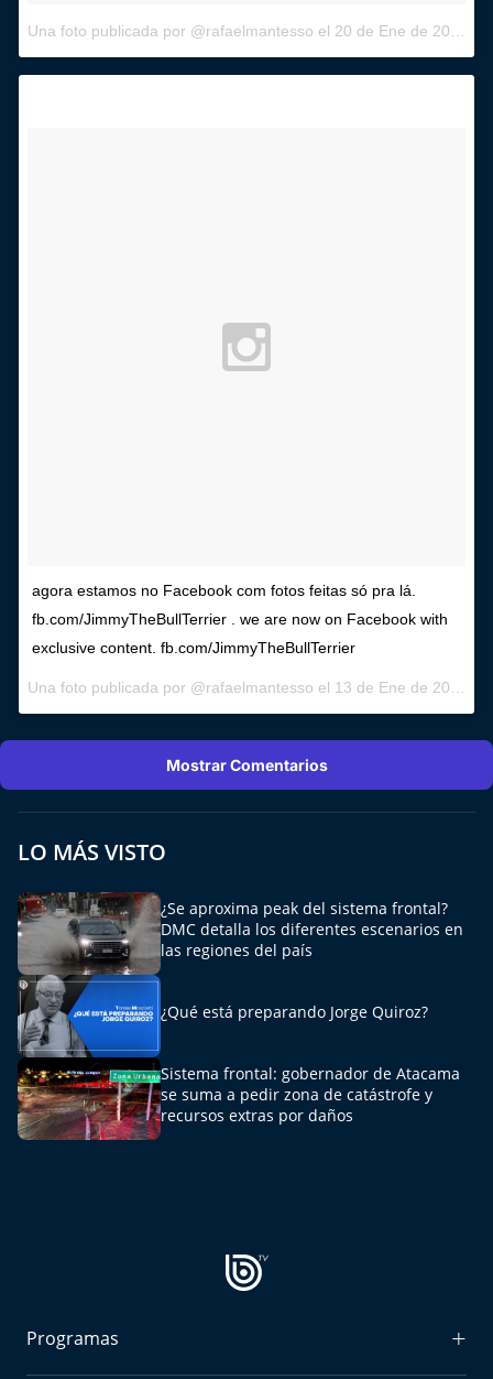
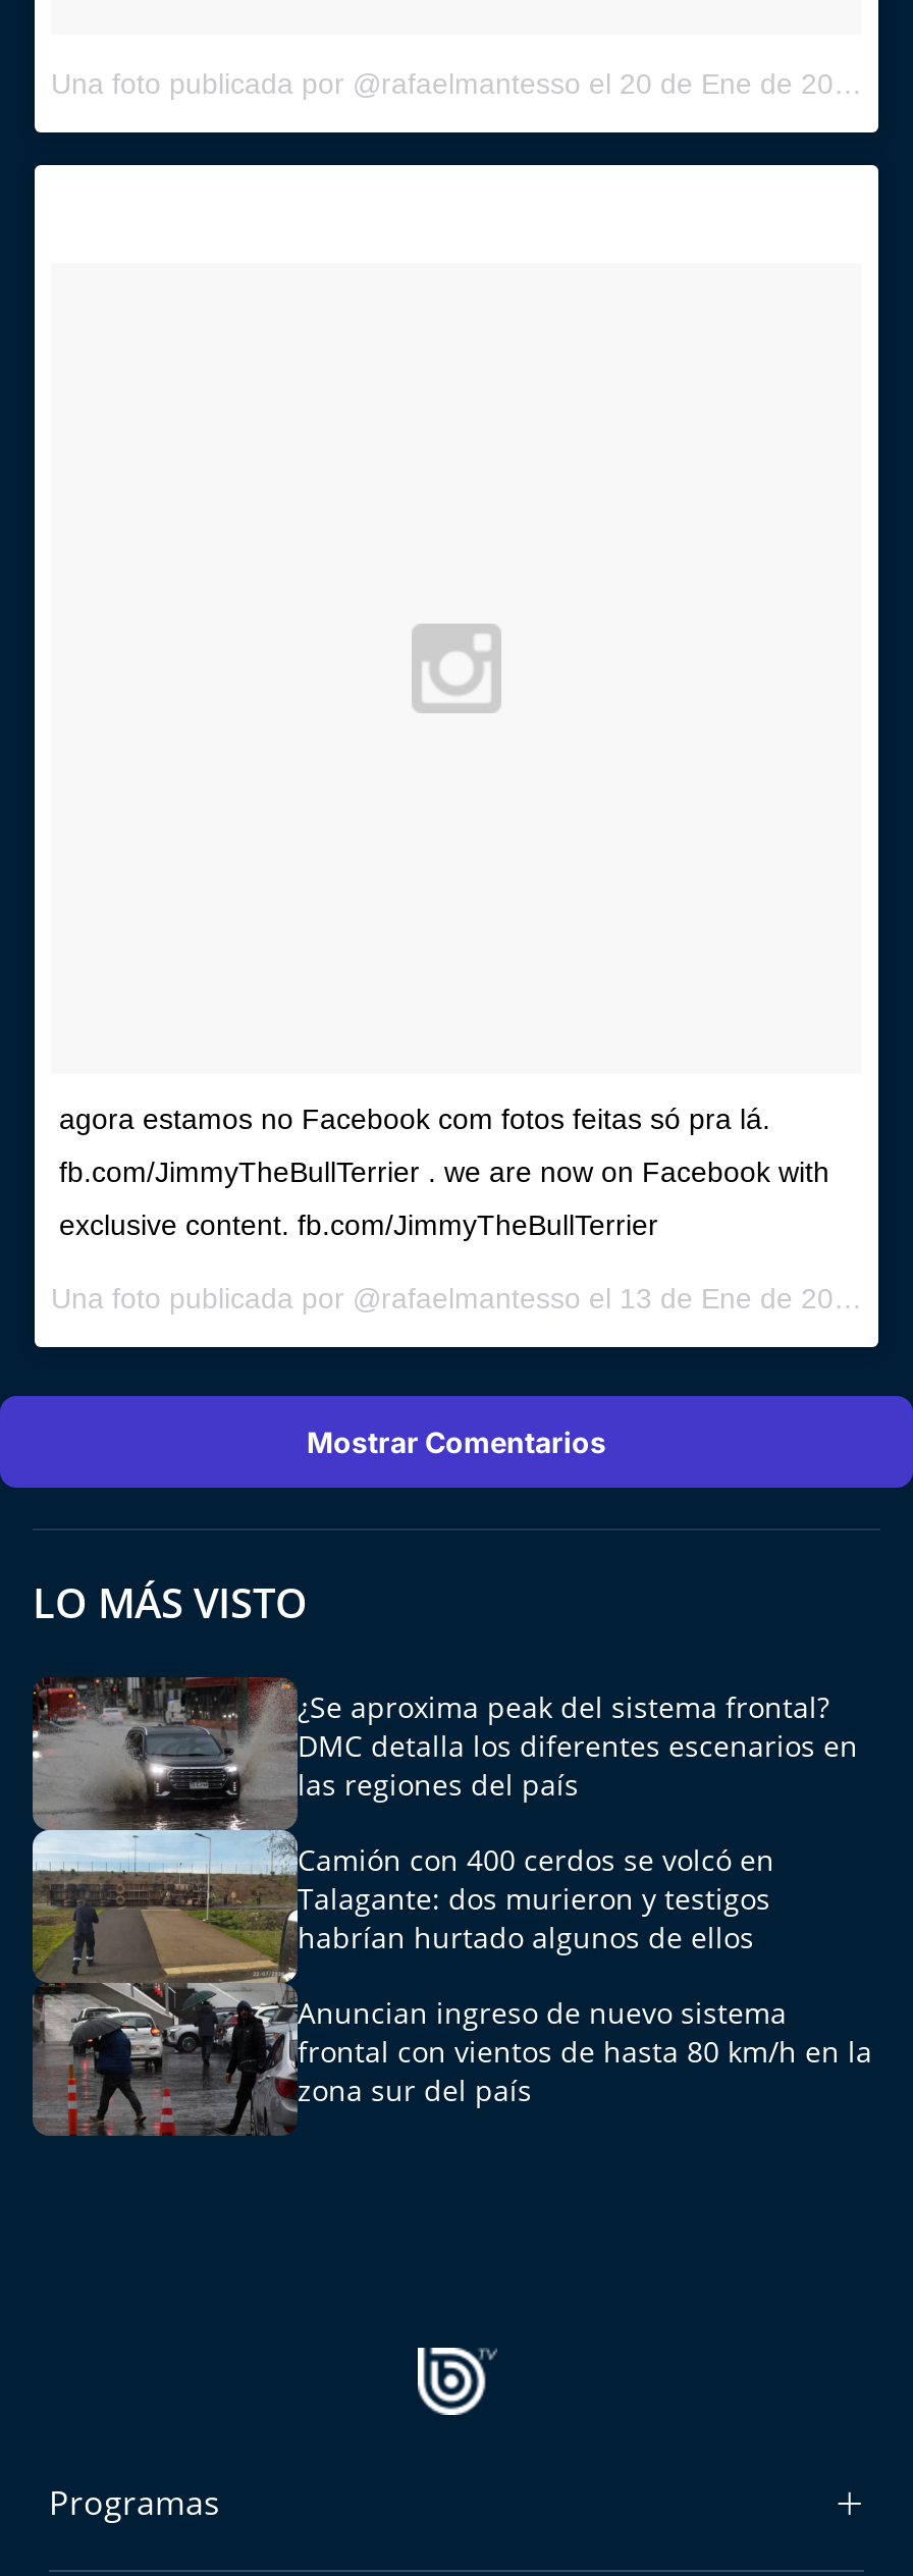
- [image]
- ¿Qué está preparando Jorge Quiroz?
+ [image]
+ Camión con 400 cerdos se volcó en
+ Talagante: dos murieron y testigos
+ habrían hurtado algunos de ellos

- Sistema frontal: gobernador de Atacama
- se suma a pedir zona de catástrofe y
- recursos extras por daños
+ Anuncian ingreso de nuevo sistema
+ frontal con vientos de hasta 80 km/h en la
+ zona sur del país
